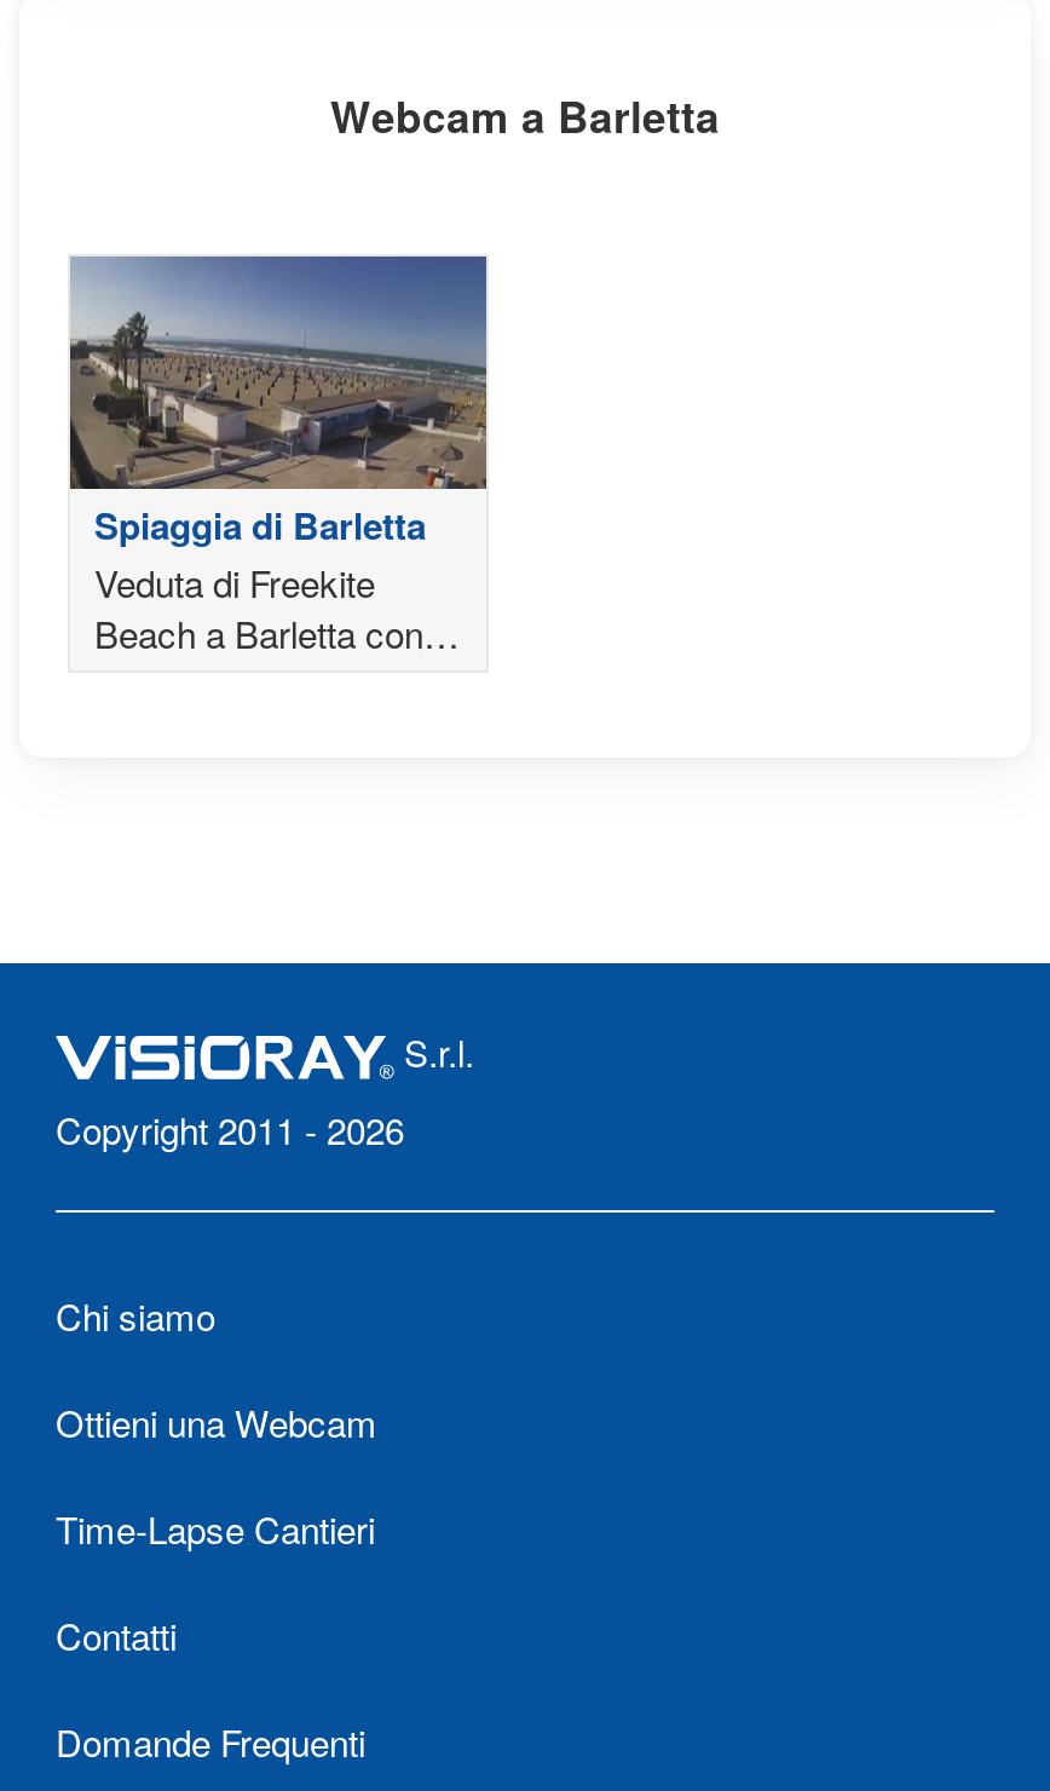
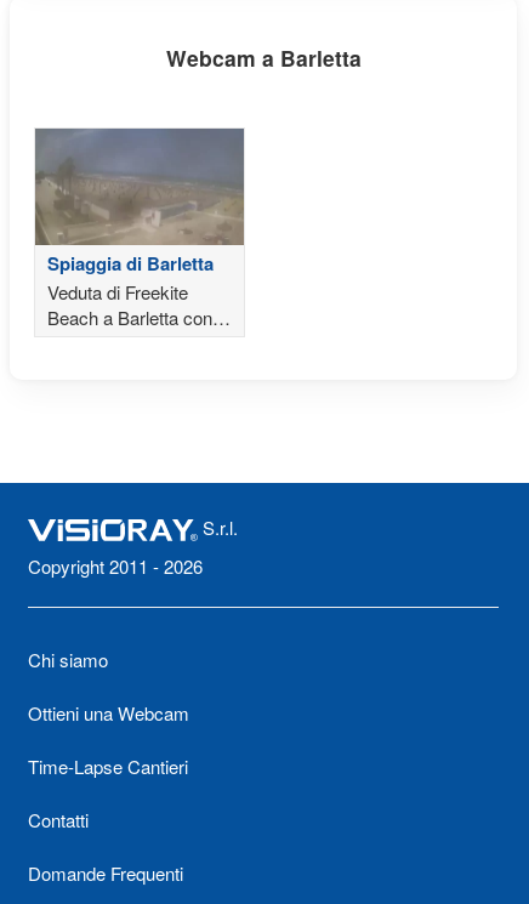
- [image]
+ [image]
